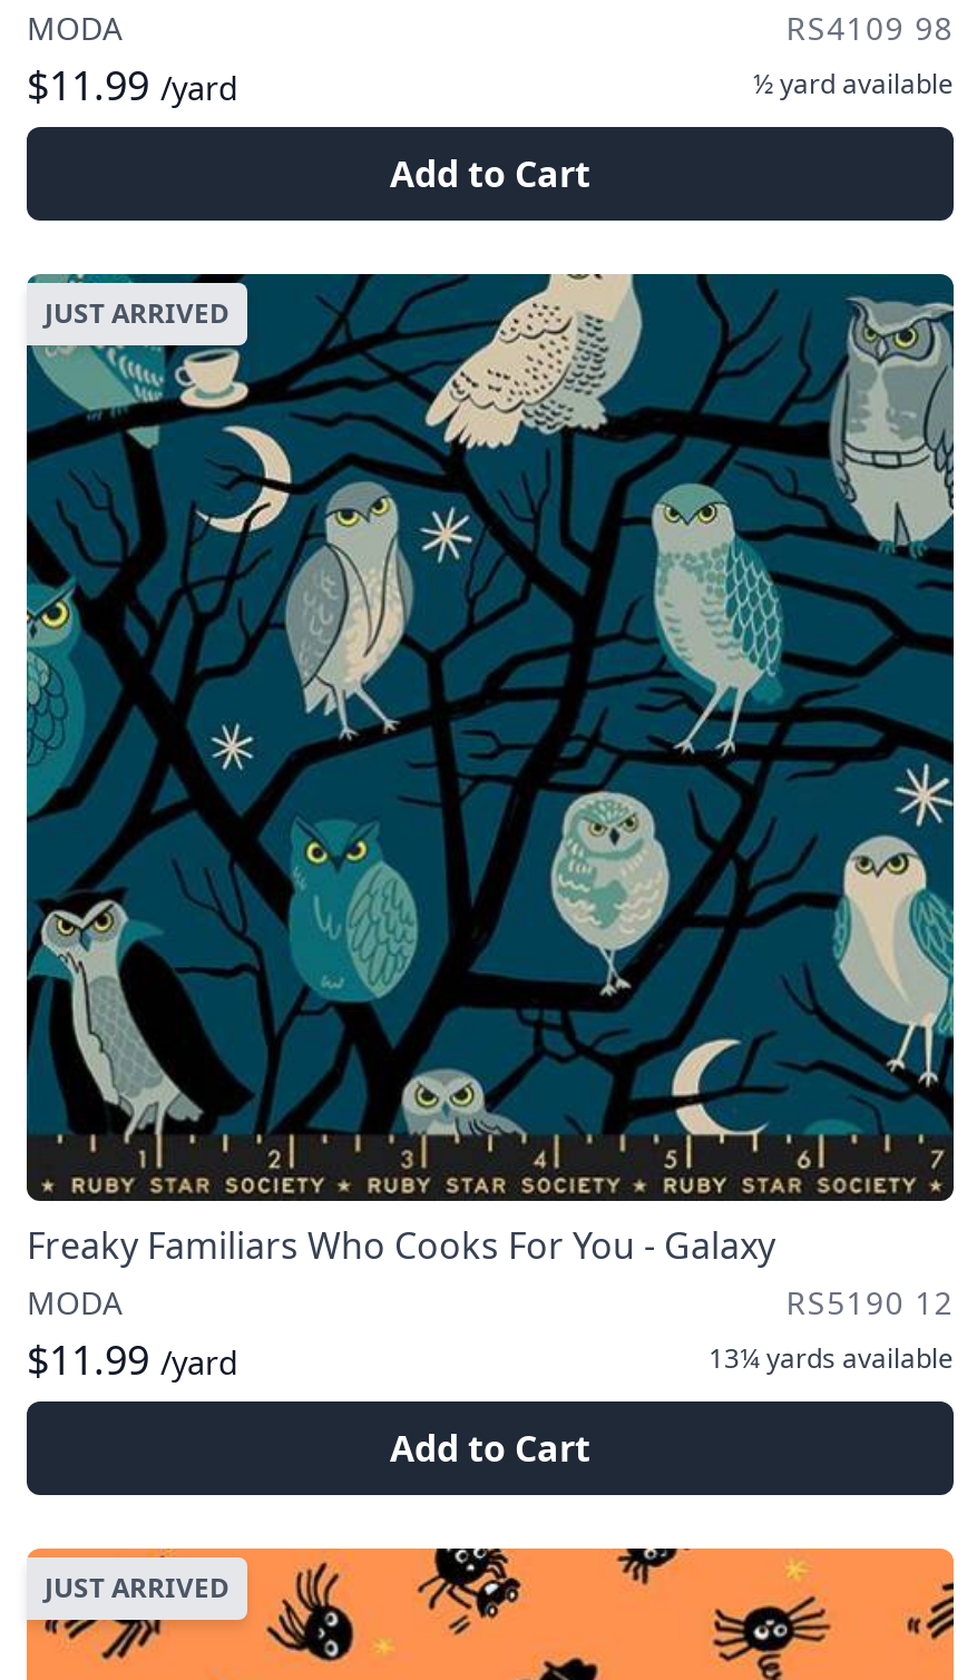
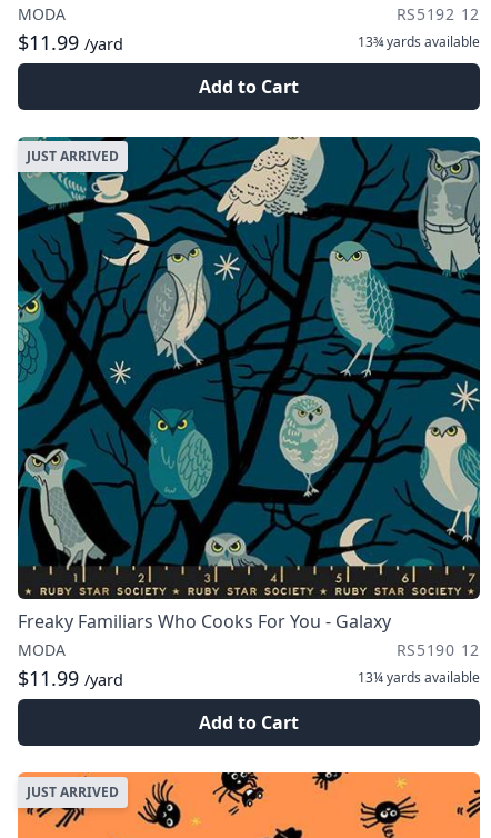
- RS4109 98
+ RS5192 12

- ½ yard available
+ 13¾ yards available
